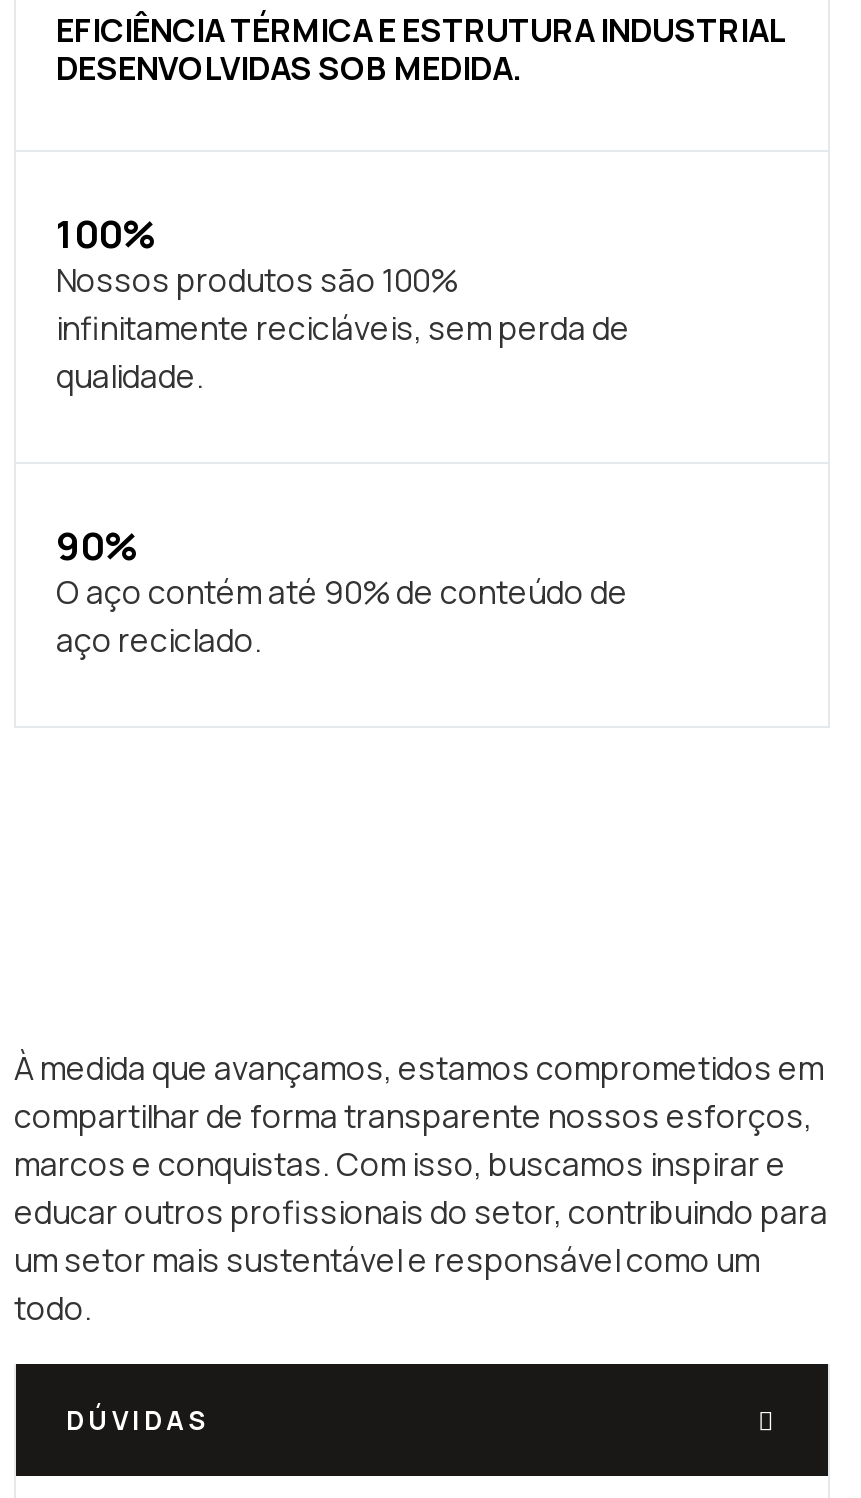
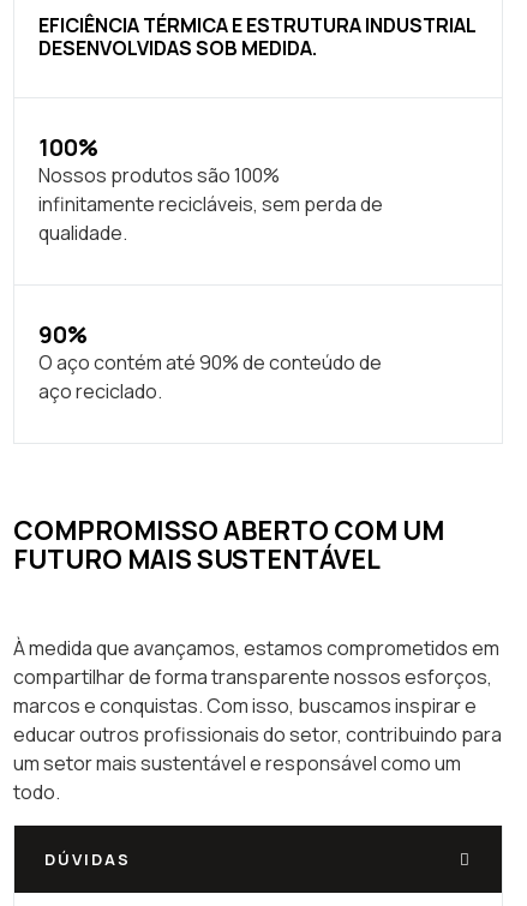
+ COMPROMISSO ABERTO COM UM
+ FUTURO MAIS SUSTENTÁVEL
